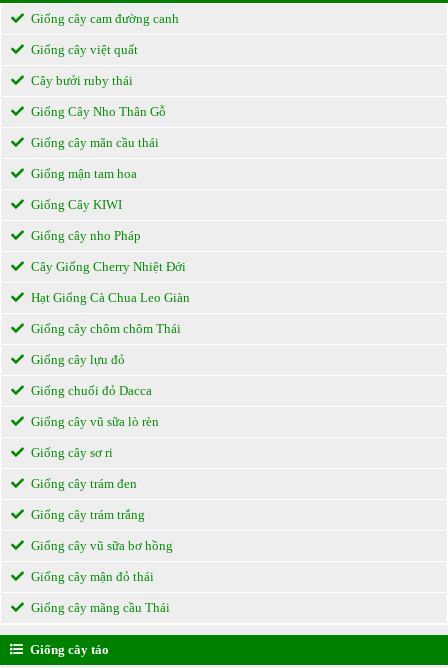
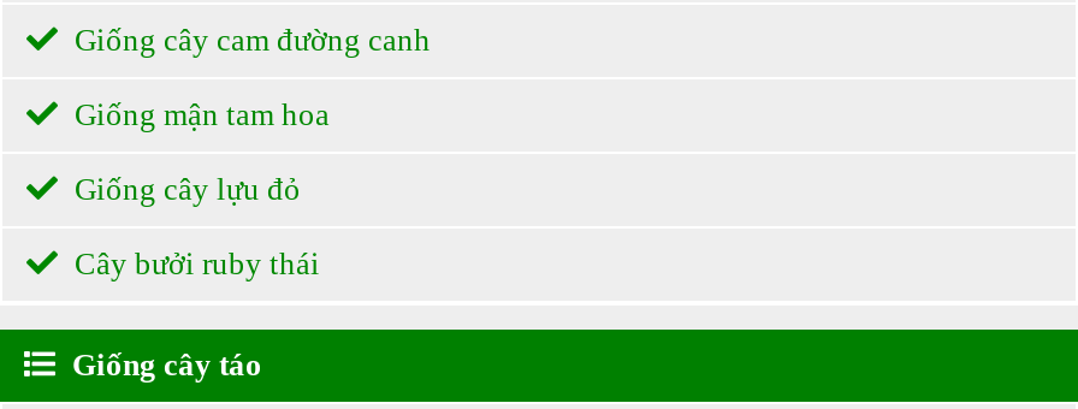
- Giống cây việt quất

moved down: Cây bưởi ruby thái

- Giống Cây Nho Thân Gỗ
- Giống cây mãn cầu thái
- Giống Cây KIWI
- Giống cây nho Pháp
- Cây Giống Cherry Nhiệt Đới
- Hạt Giống Cà Chua Leo Giàn
- Giống cây chôm chôm Thái
- Giống chuối đỏ Dacca
- Giống cây vũ sữa lò rèn
- Giống cây sơ ri
- Giống cây trám đen
- Giống cây trám trắng
- Giống cây vũ sữa bơ hồng
- Giống cây mận đỏ thái
- Giống cây mãng cầu Thái

moved up: Giống mận tam hoa

moved up: Giống cây lựu đỏ
